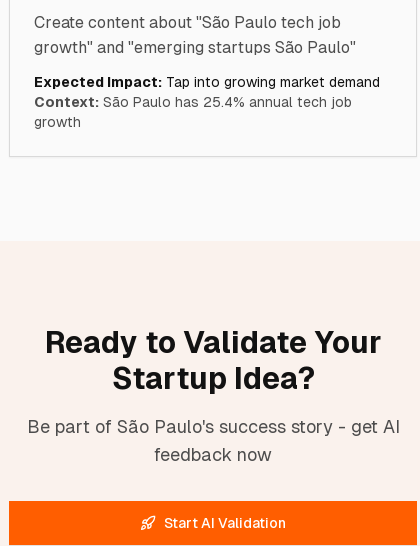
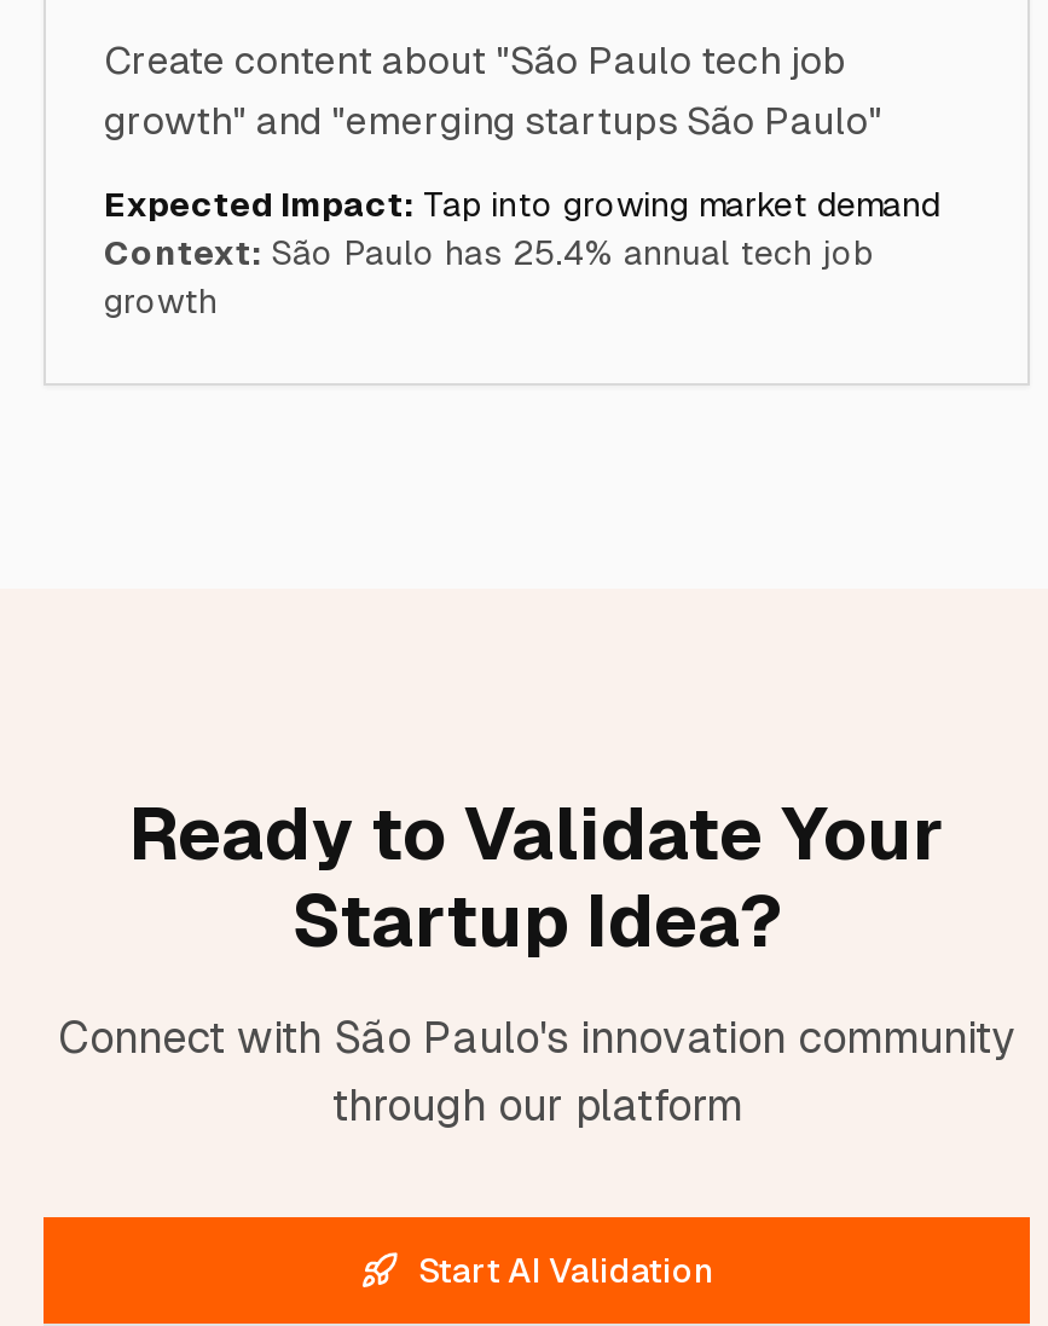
- Be part of São Paulo's success story - get AI
- feedback now
+ Connect with São Paulo's innovation community
+ through our platform
